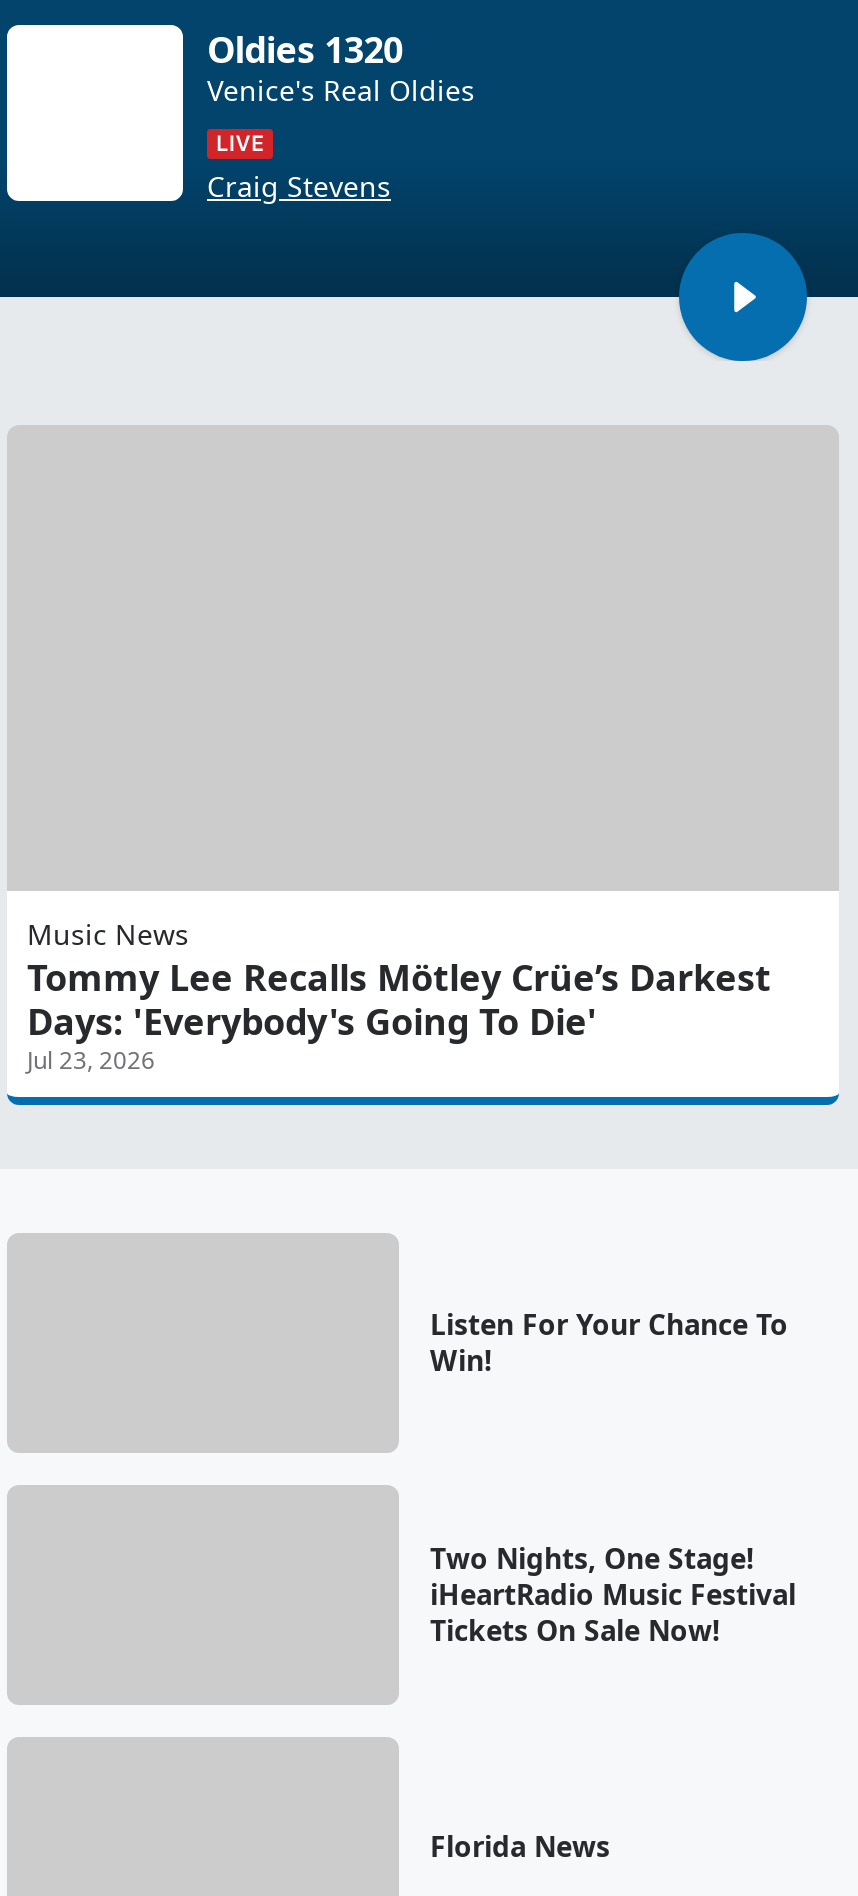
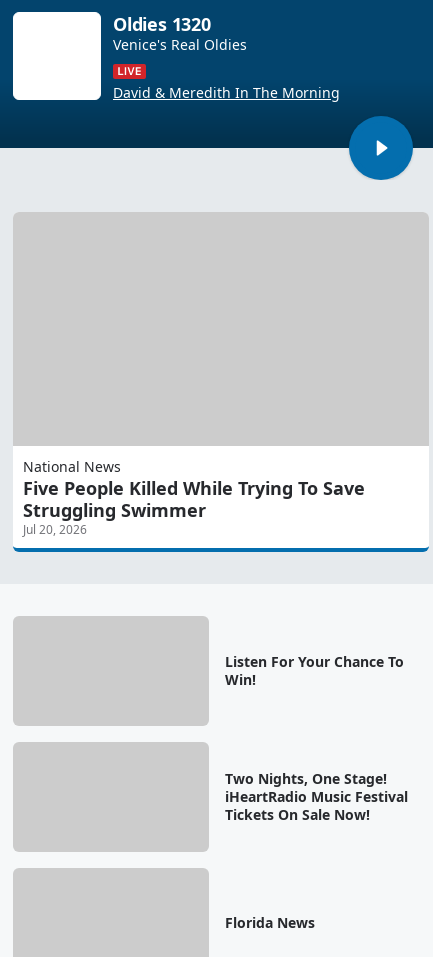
- Craig Stevens
+ David & Meredith In The Morning

- Music News
- Tommy Lee Recalls Mötley Crüe’s Darkest
- Days: 'Everybody's Going To Die'
- Jul 23, 2026
+ National News
+ Five People Killed While Trying To Save
+ Struggling Swimmer
+ Jul 20, 2026
